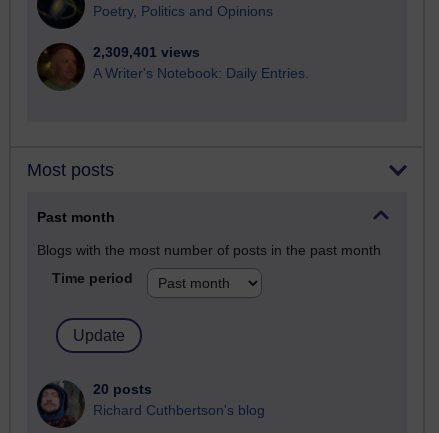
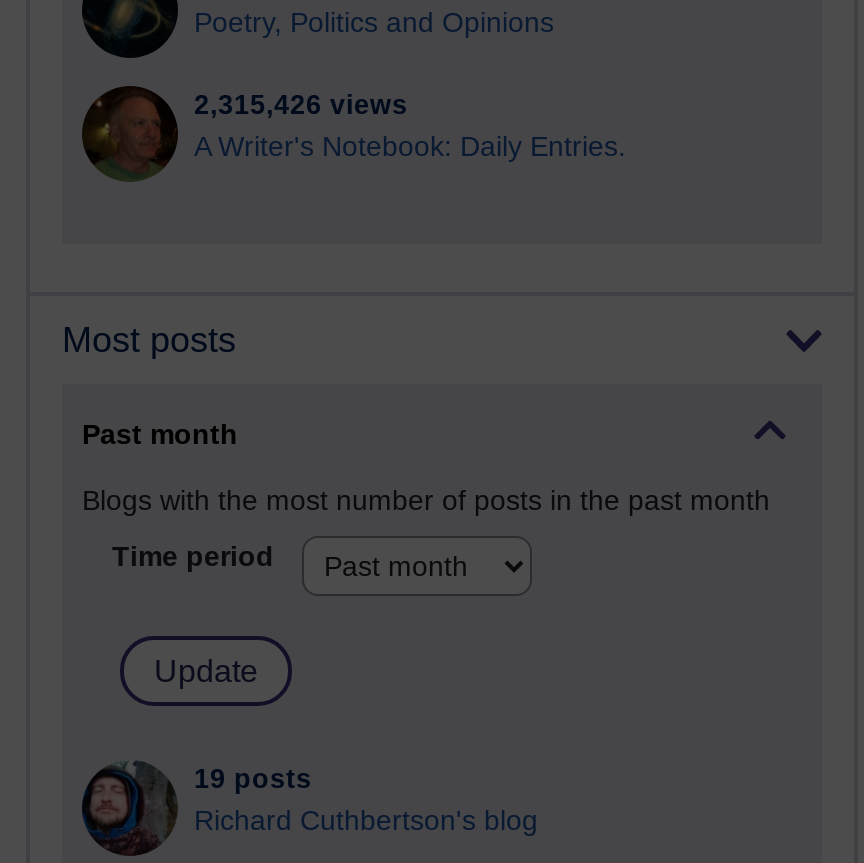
- 2,309,401 views
+ 2,315,426 views

- 20 posts
+ 19 posts
